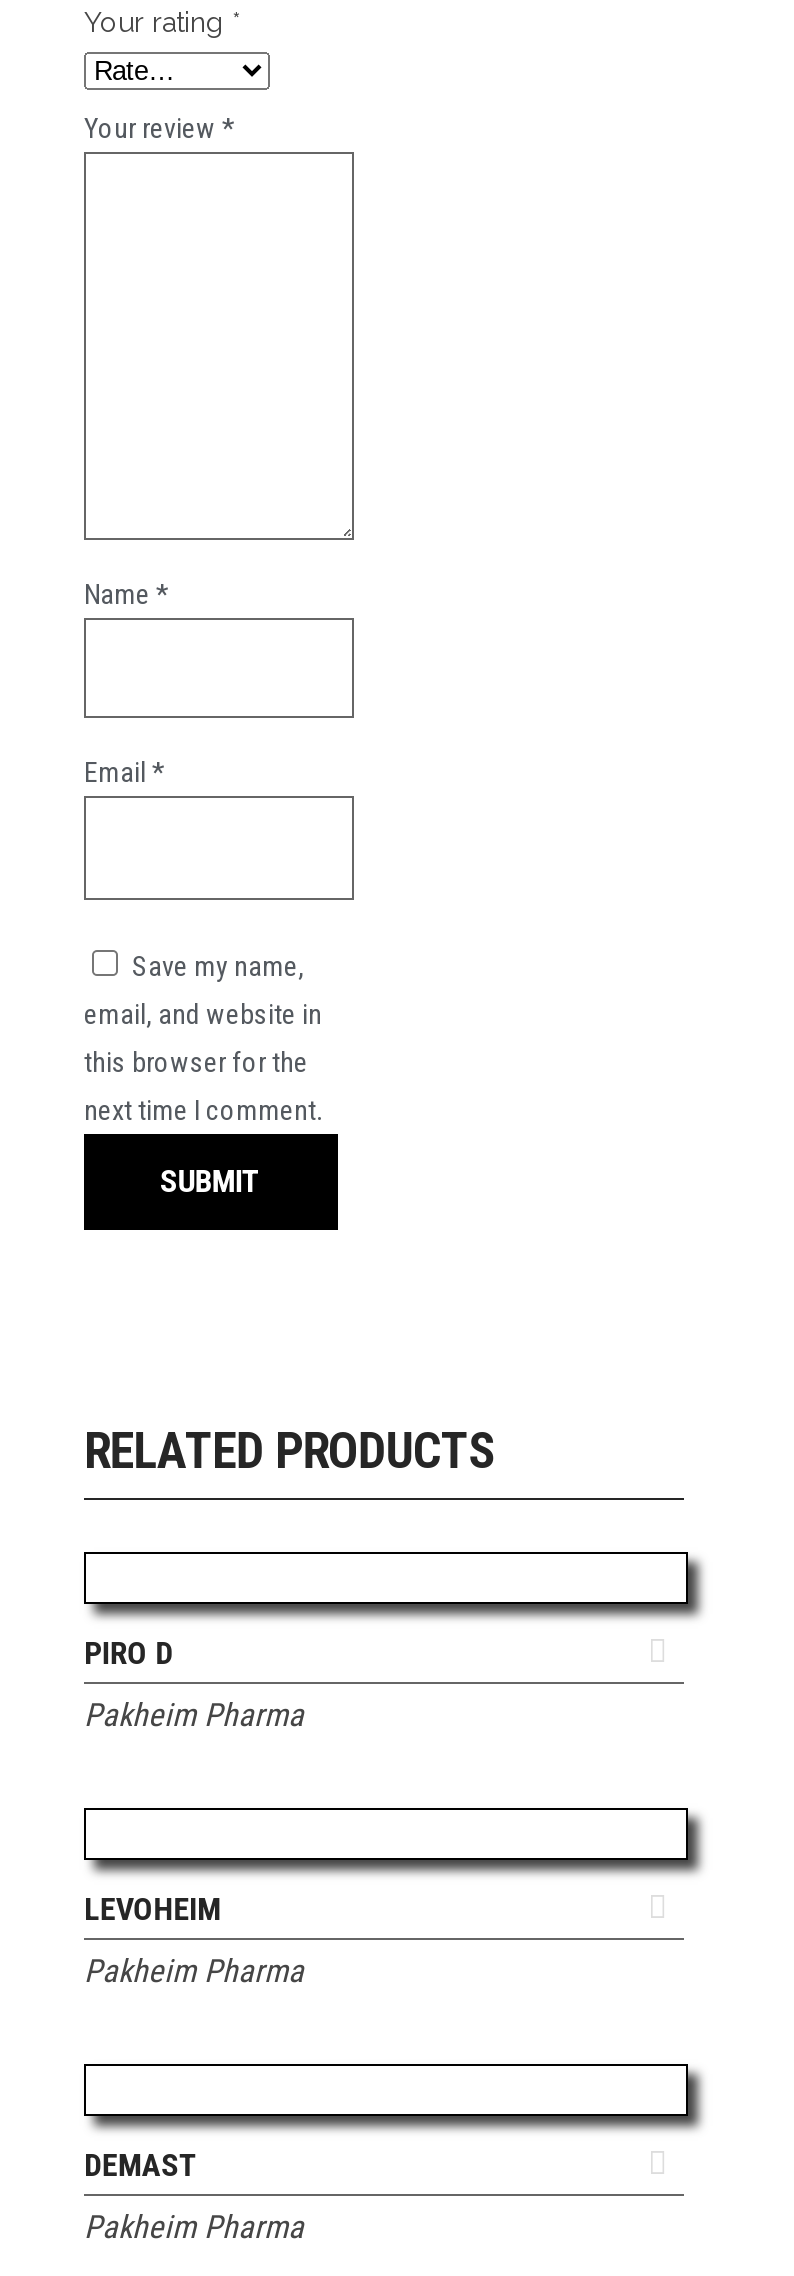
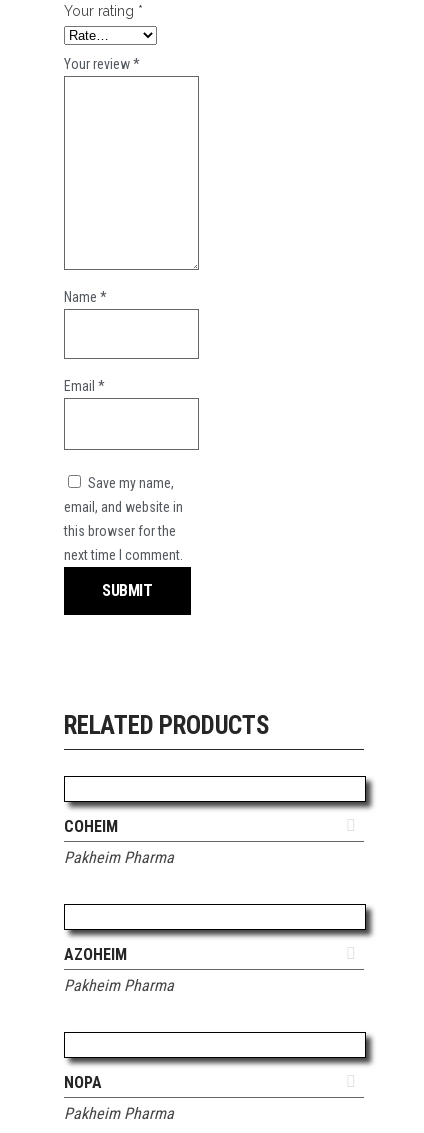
- PIRO D
+ COHEIM

- LEVOHEIM
+ AZOHEIM

- DEMAST
+ NOPA
